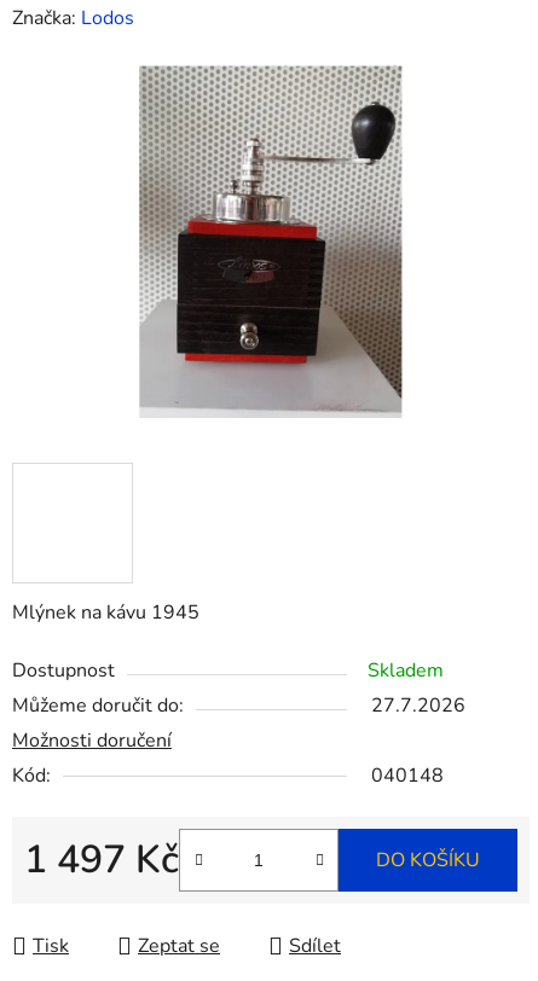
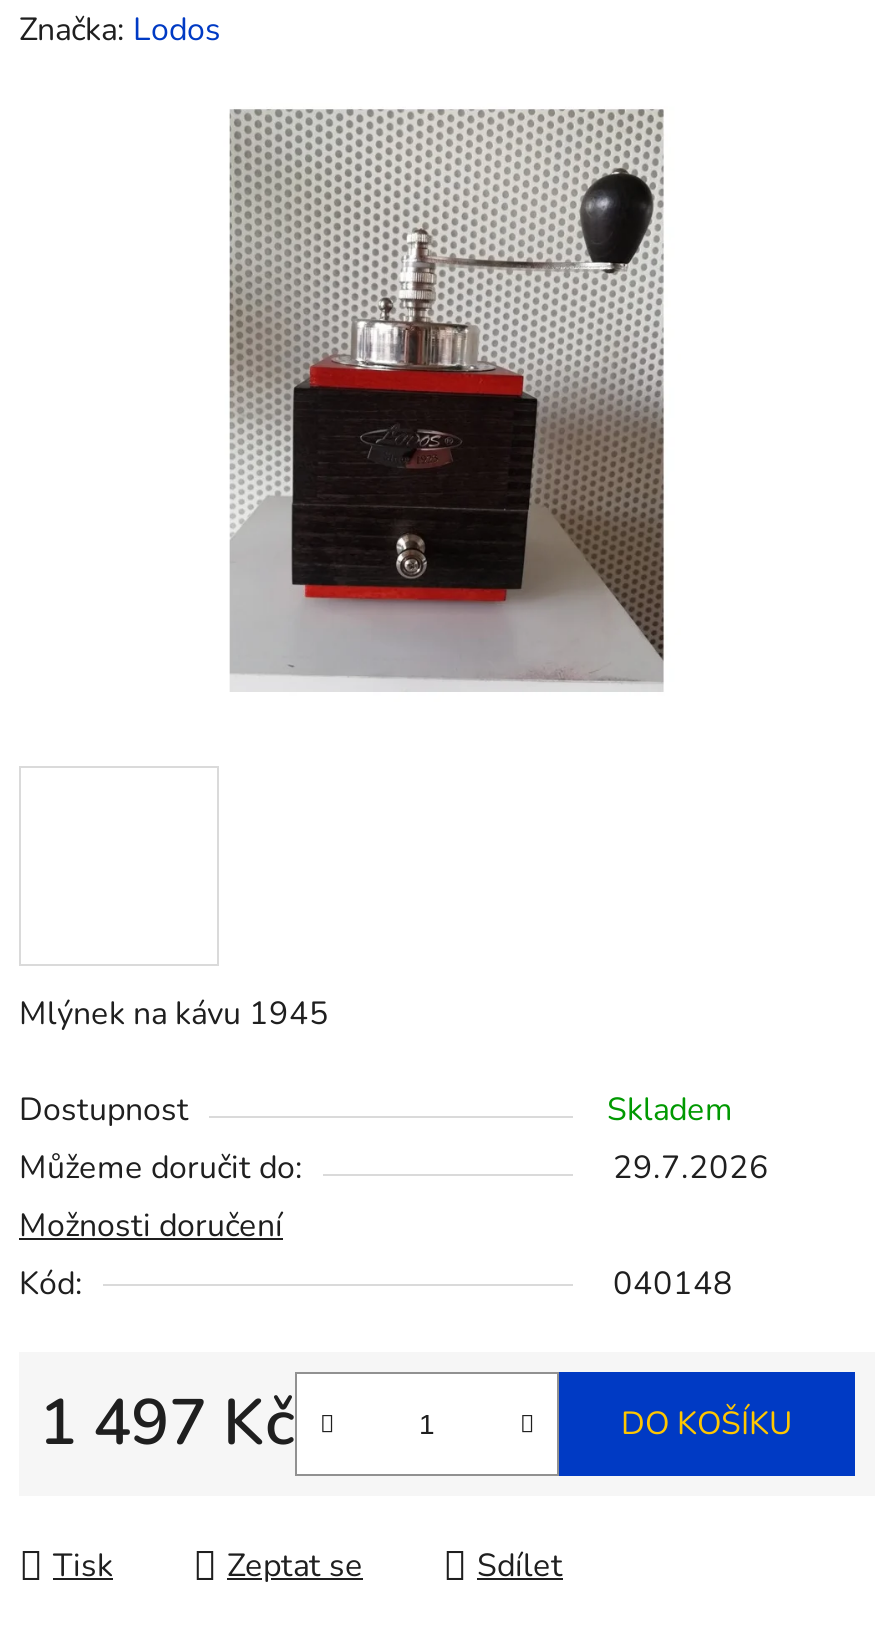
- 27.7.2026
+ 29.7.2026
